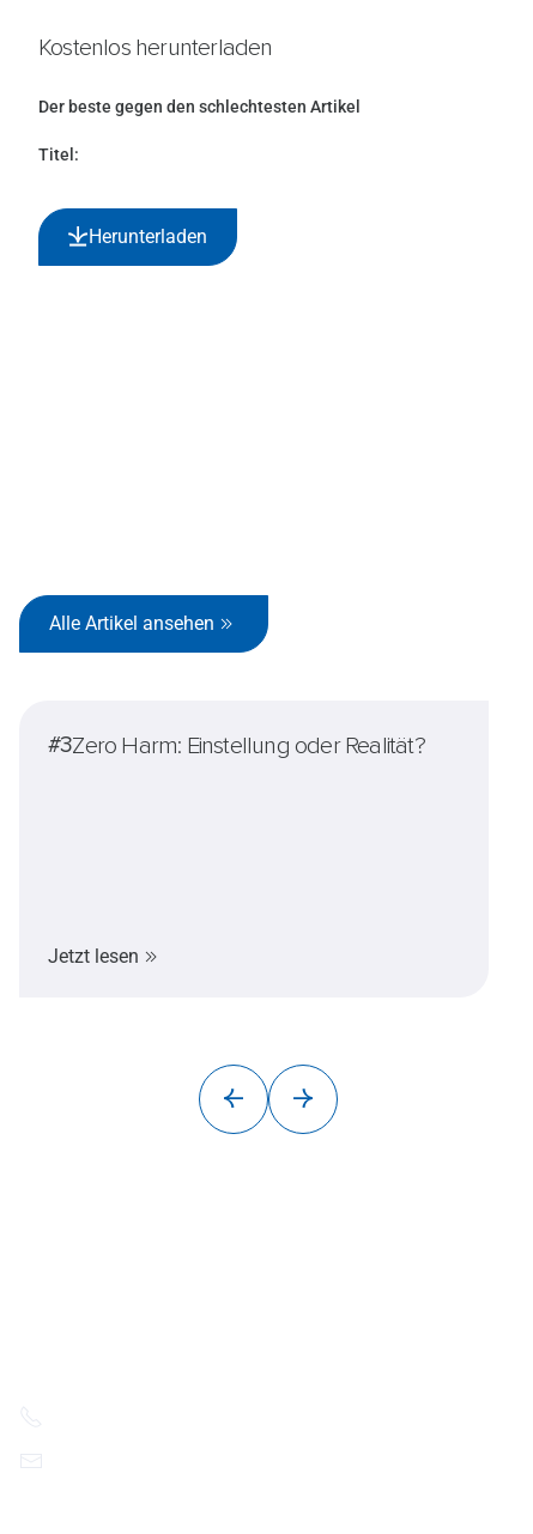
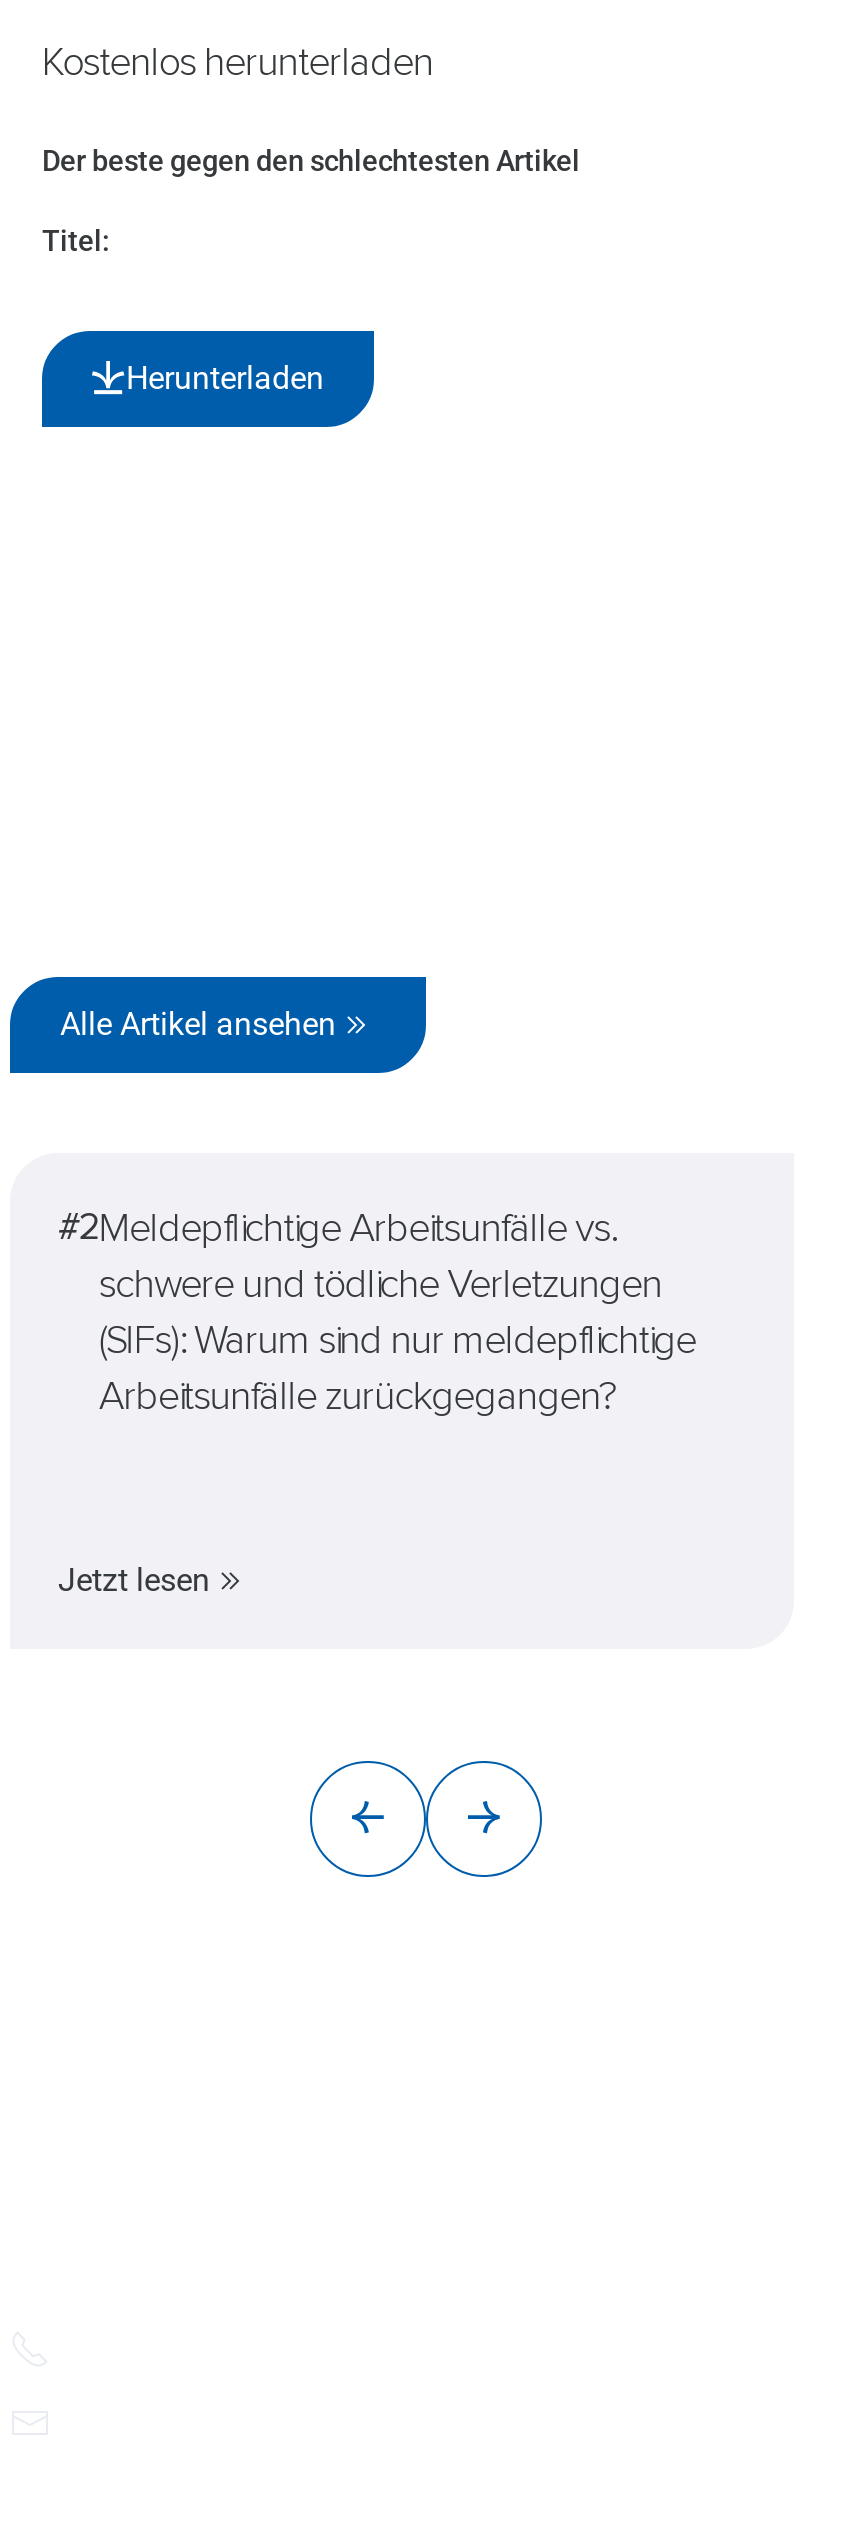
- #3Zero Harm: Einstellung oder Realität?
+ #2Meldepflichtige Arbeitsunfälle vs.
+ schwere und tödliche Verletzungen
+ (SIFs): Warum sind nur meldepflichtige
+ Arbeitsunfälle zurückgegangen?
